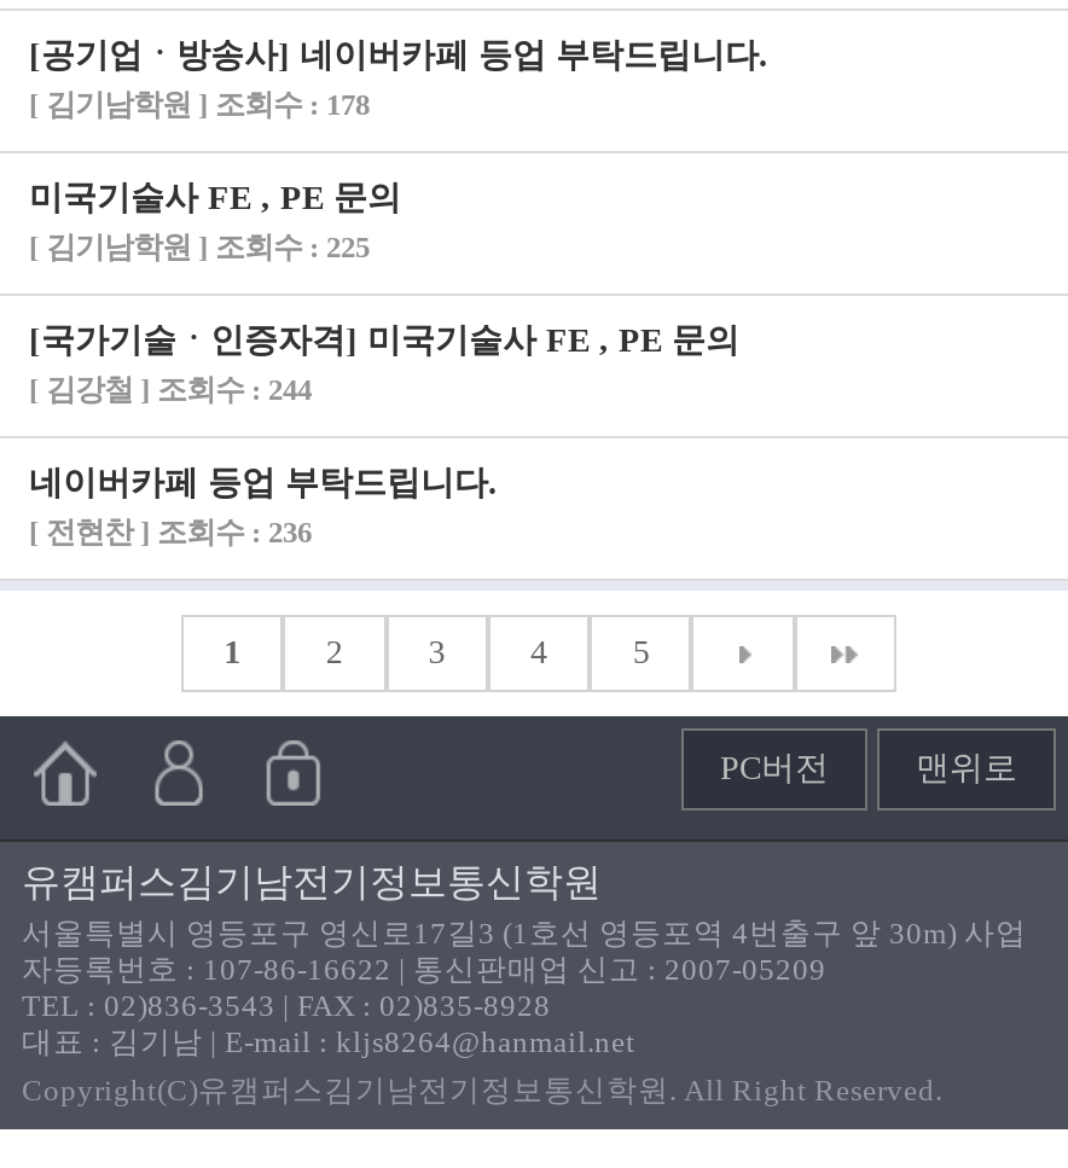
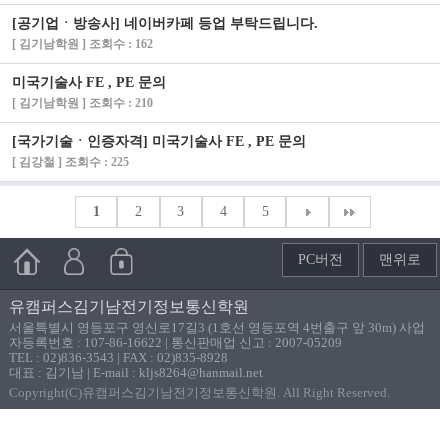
- [ 김기남학원 ] 조회수 : 178
+ [ 김기남학원 ] 조회수 : 162

- [ 김기남학원 ] 조회수 : 225
+ [ 김기남학원 ] 조회수 : 210

- [ 김강철 ] 조회수 : 244
- 네이버카페 등업 부탁드립니다.
- [ 전현찬 ] 조회수 : 236
+ [ 김강철 ] 조회수 : 225
